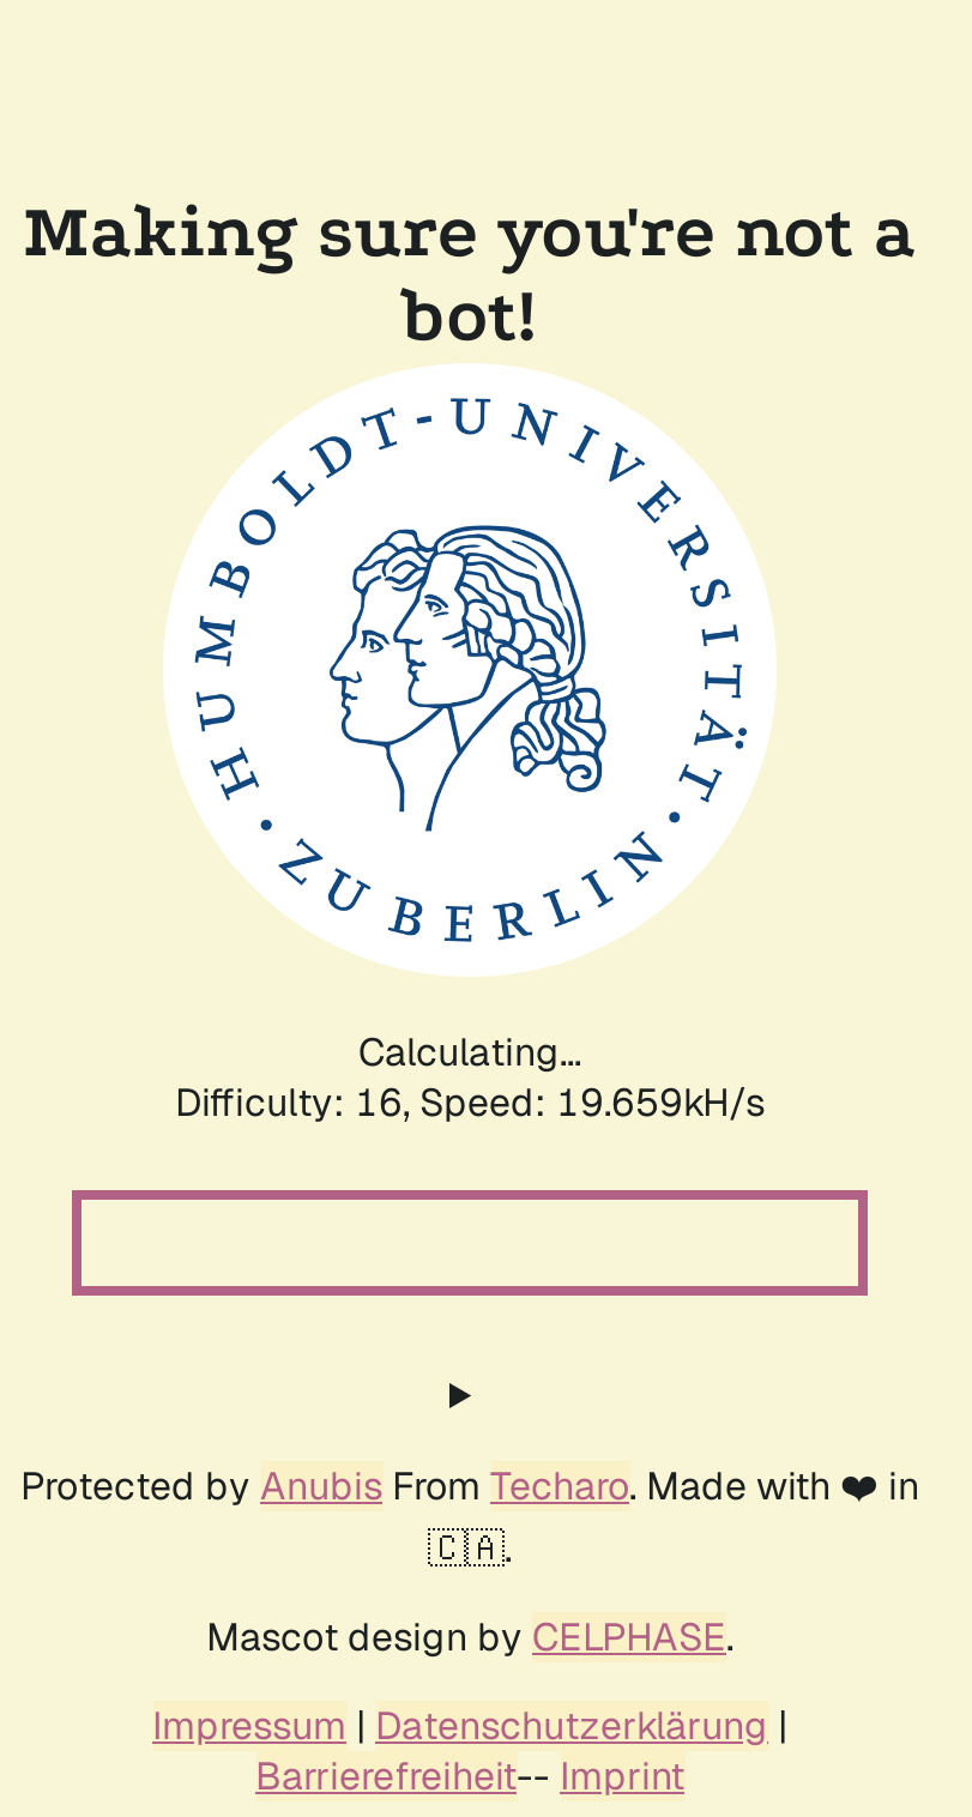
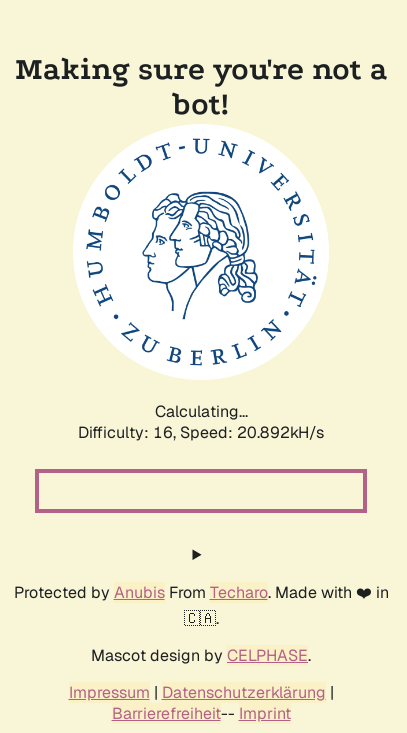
- Difficulty: 16, Speed: 19.659kH/s
+ Difficulty: 16, Speed: 20.892kH/s
